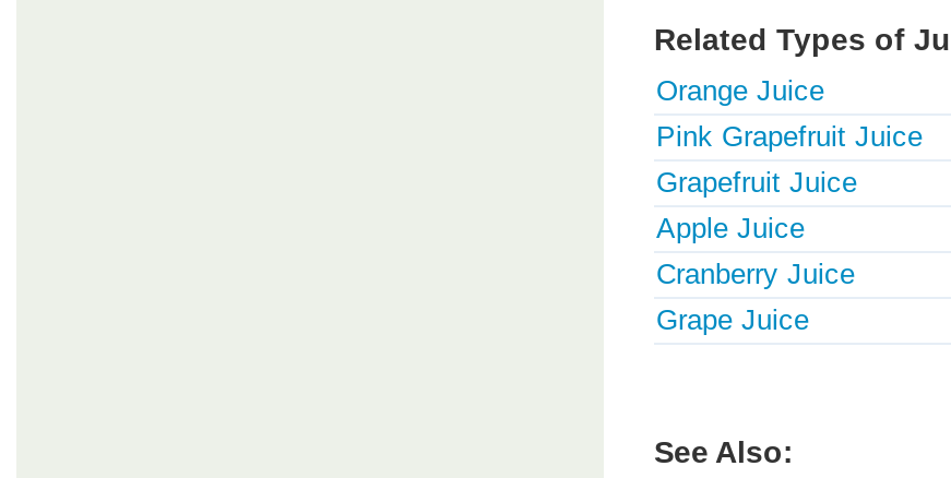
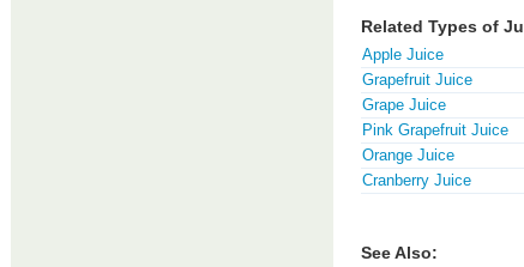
moved down: Pink Grapefruit Juice | Orange Juice

moved down: Grapefruit Juice

moved up: Apple Juice

moved down: Cranberry Juice

moved up: Grape Juice
